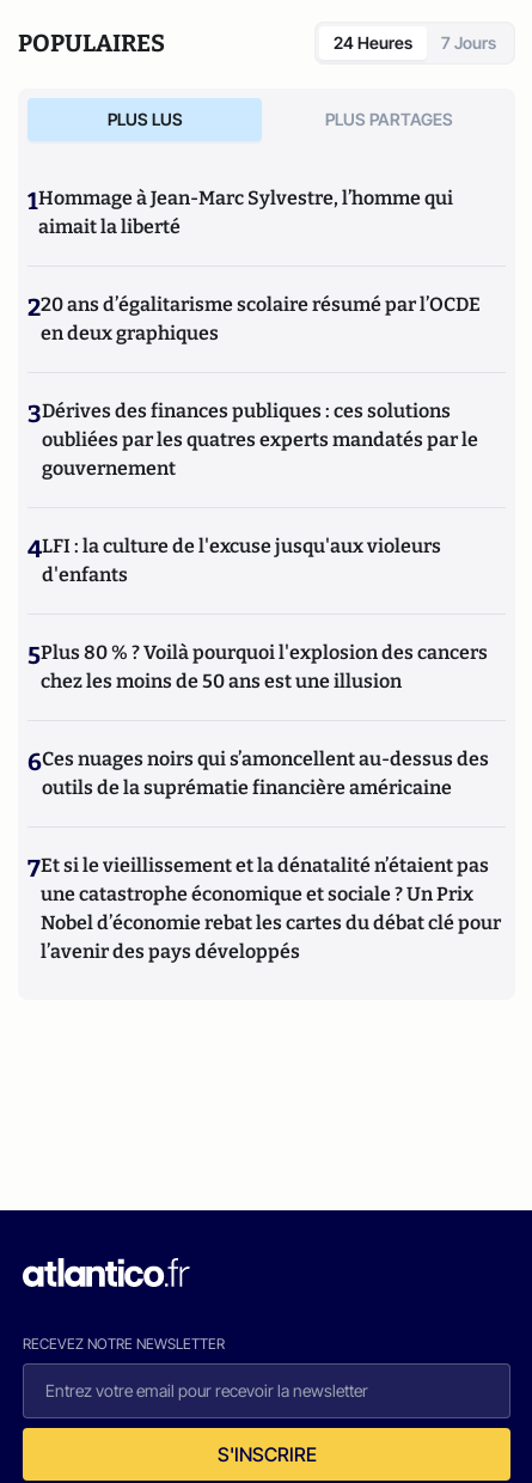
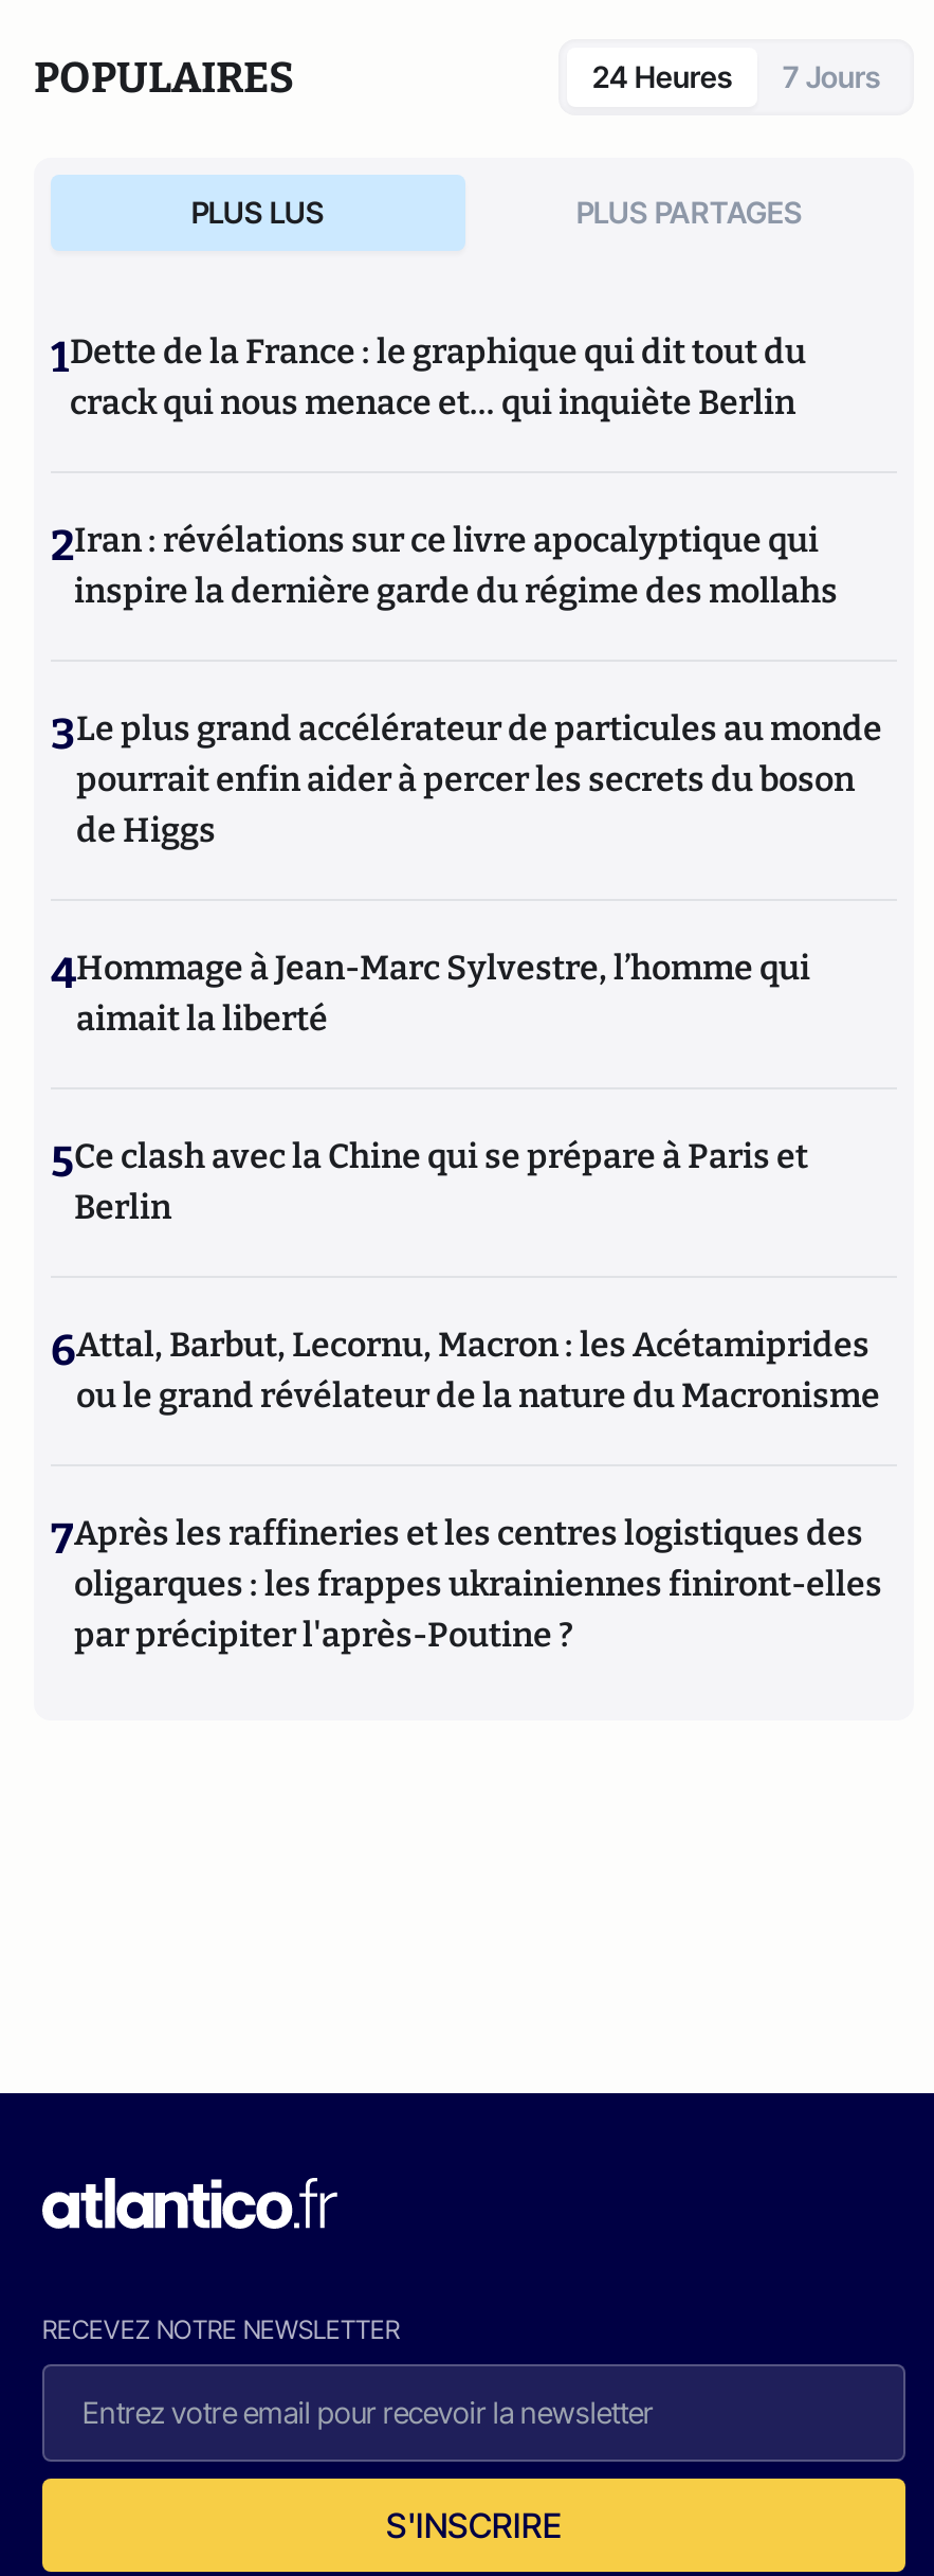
- 1Hommage à Jean-Marc Sylvestre, l’homme qui
+ 1Dette de la France : le graphique qui dit tout du
+ crack qui nous menace et… qui inquiète Berlin
+ 2Iran : révélations sur ce livre apocalyptique qui
+ inspire la dernière garde du régime des mollahs
+ 3Le plus grand accélérateur de particules au monde
+ pourrait enfin aider à percer les secrets du boson
+ de Higgs
+ 4Hommage à Jean-Marc Sylvestre, l’homme qui

moved down: aimait la liberté

- 220 ans d’égalitarisme scolaire résumé par l’OCDE
- en deux graphiques
- 3Dérives des finances publiques : ces solutions
- oubliées par les quatres experts mandatés par le
- gouvernement
- 4LFI : la culture de l'excuse jusqu'aux violeurs
- d'enfants
- 5Plus 80 % ? Voilà pourquoi l'explosion des cancers
- chez les moins de 50 ans est une illusion
- 6Ces nuages noirs qui s’amoncellent au-dessus des
- outils de la suprématie financière américaine
- 7Et si le vieillissement et la dénatalité n’étaient pas
- une catastrophe économique et sociale ? Un Prix
- Nobel d’économie rebat les cartes du débat clé pour
- l’avenir des pays développés
+ 5Ce clash avec la Chine qui se prépare à Paris et
+ Berlin
+ 6Attal, Barbut, Lecornu, Macron : les Acétamiprides
+ ou le grand révélateur de la nature du Macronisme
+ 7Après les raffineries et les centres logistiques des
+ oligarques : les frappes ukrainiennes finiront-elles
+ par précipiter l'après-Poutine ?
